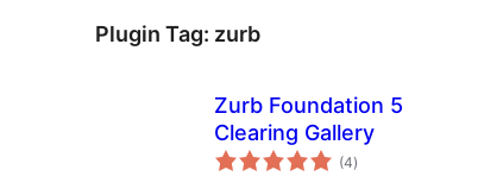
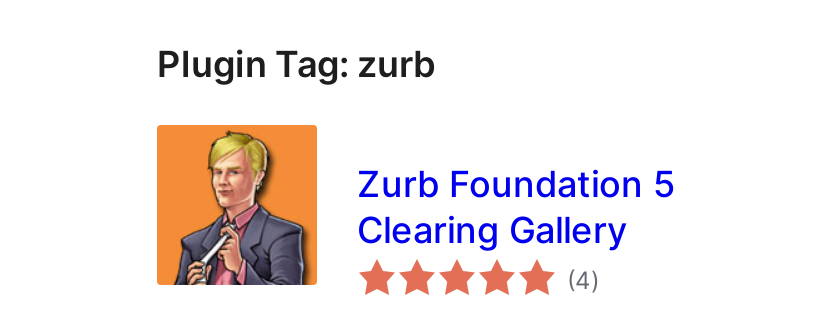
+ [image]
